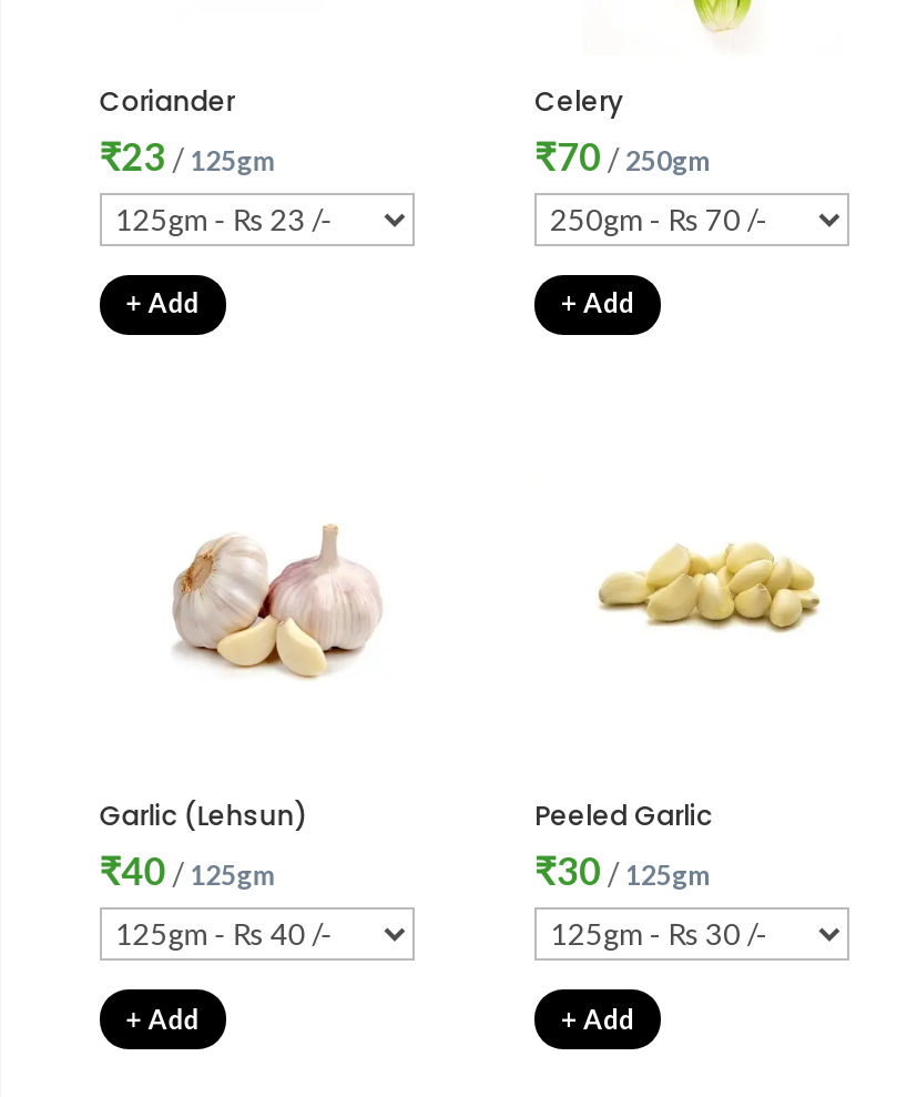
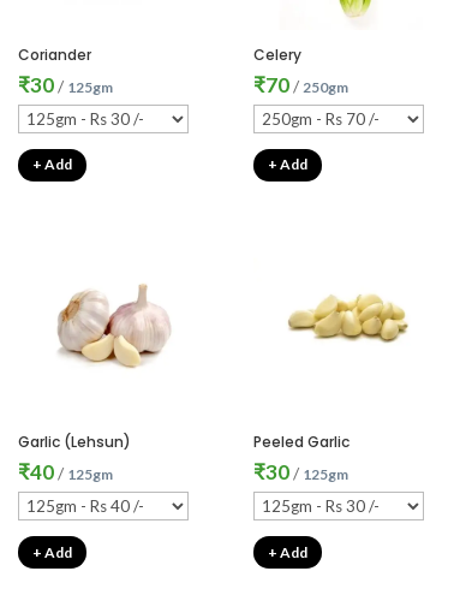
- ₹23 /125gm
+ ₹30 /125gm
